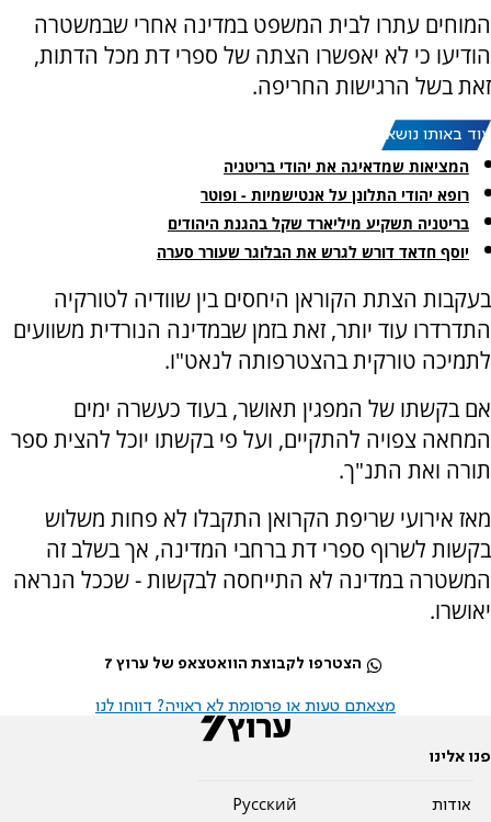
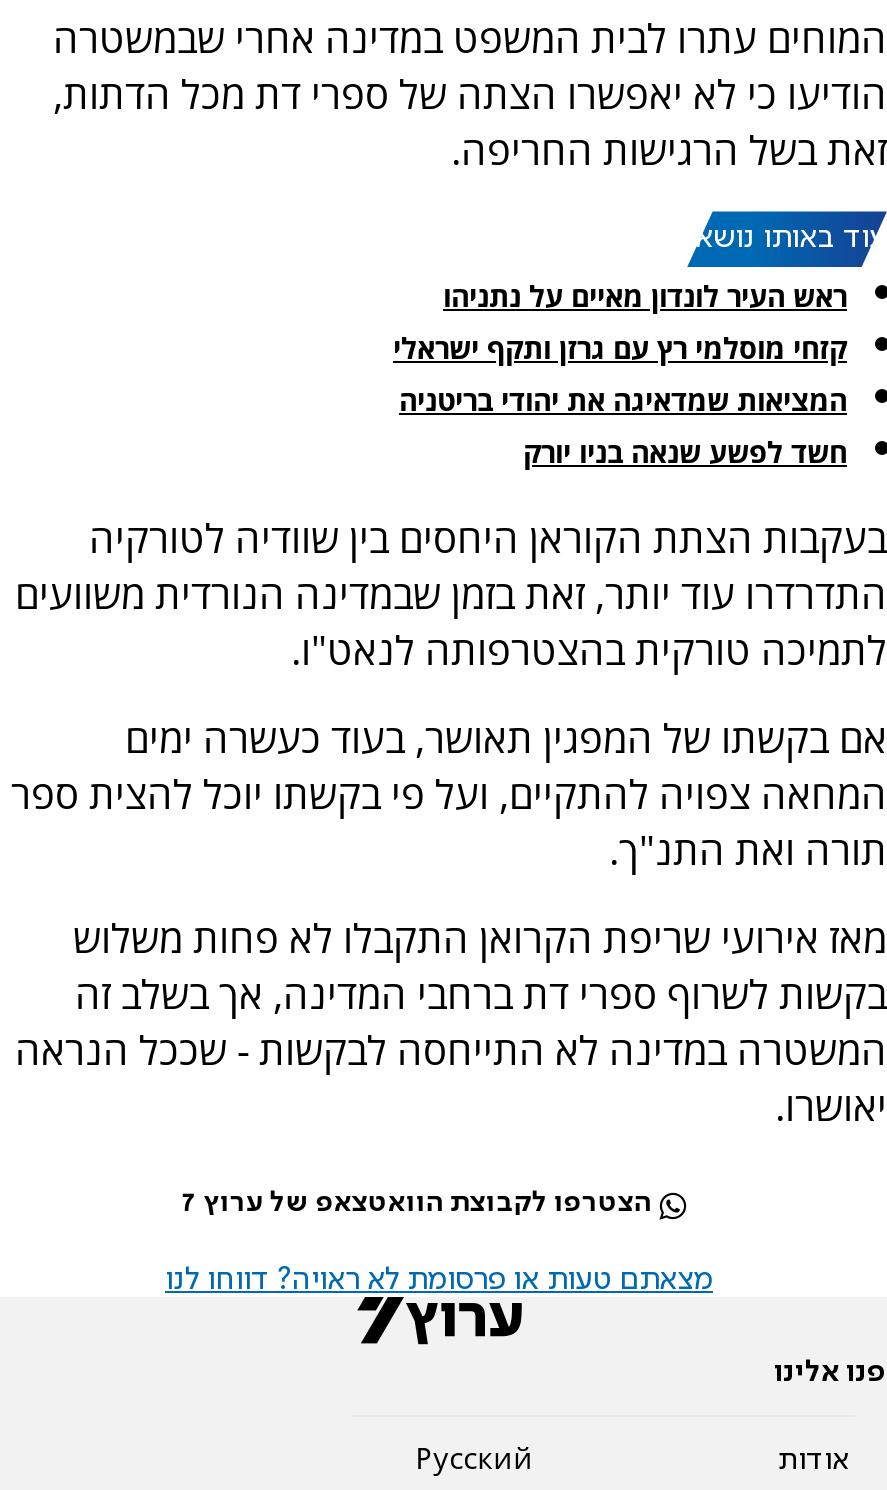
+ ראש העיר לונדון מאיים על נתניהו
+ קזחי מוסלמי רץ עם גרזן ותקף ישראלי

moved down: המציאות שמדאיגה את יהודי בריטניה

- רופא יהודי התלונן על אנטישמיות - ופוטר
- בריטניה תשקיע מיליארד שקל בהגנת היהודים
- יוסף חדאד דורש לגרש את הבלוגר שעורר סערה
+ חשד לפשע שנאה בניו יורק
